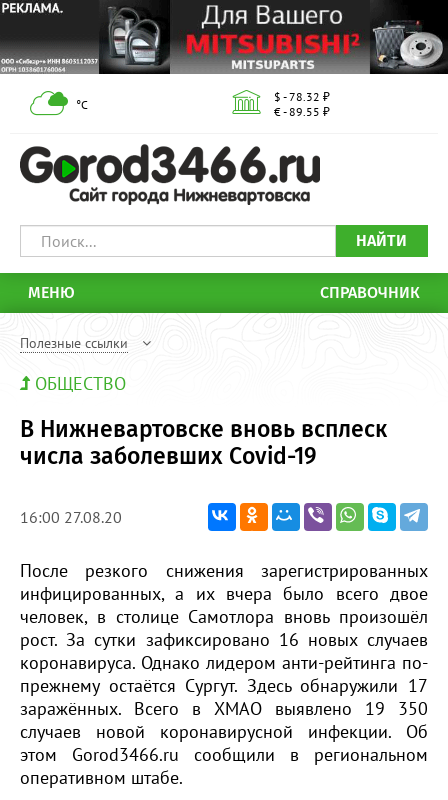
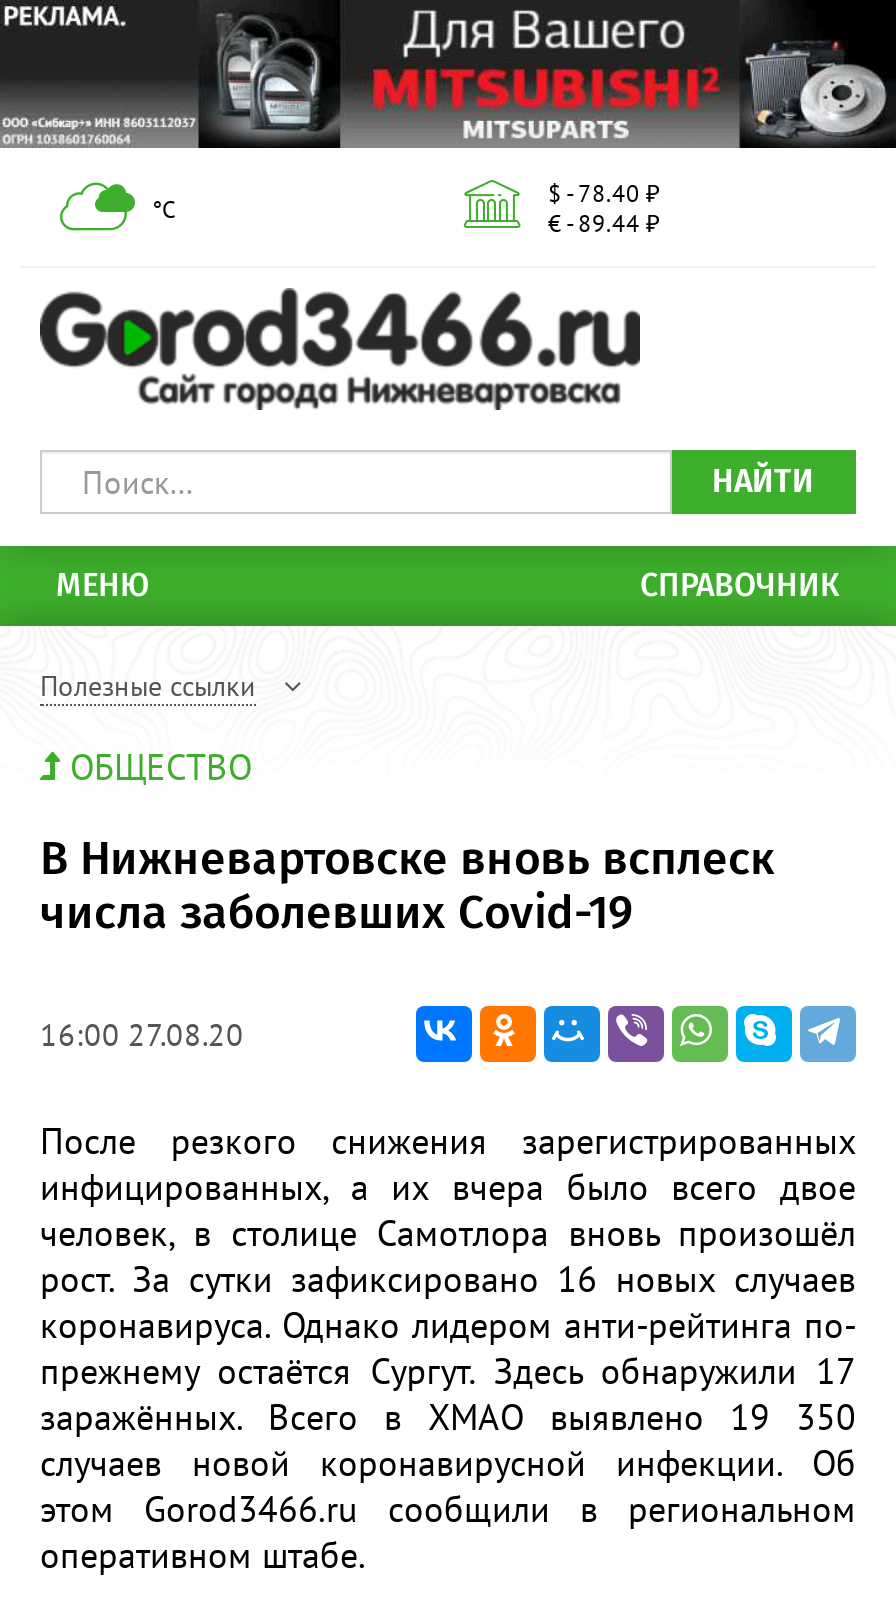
- $ - 78.32 ₽
+ $ - 78.40 ₽

- € - 89.55 ₽
+ € - 89.44 ₽
